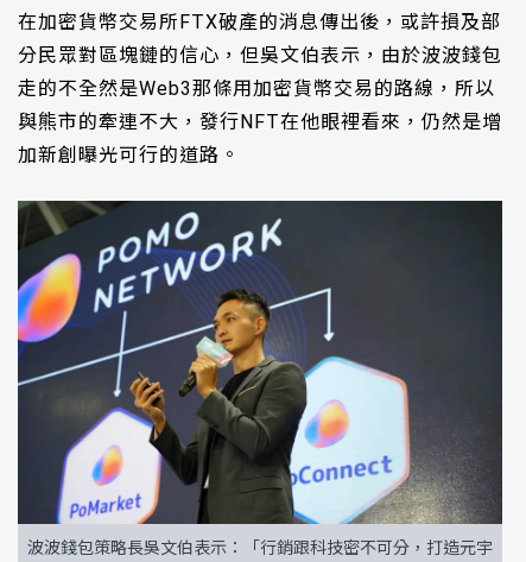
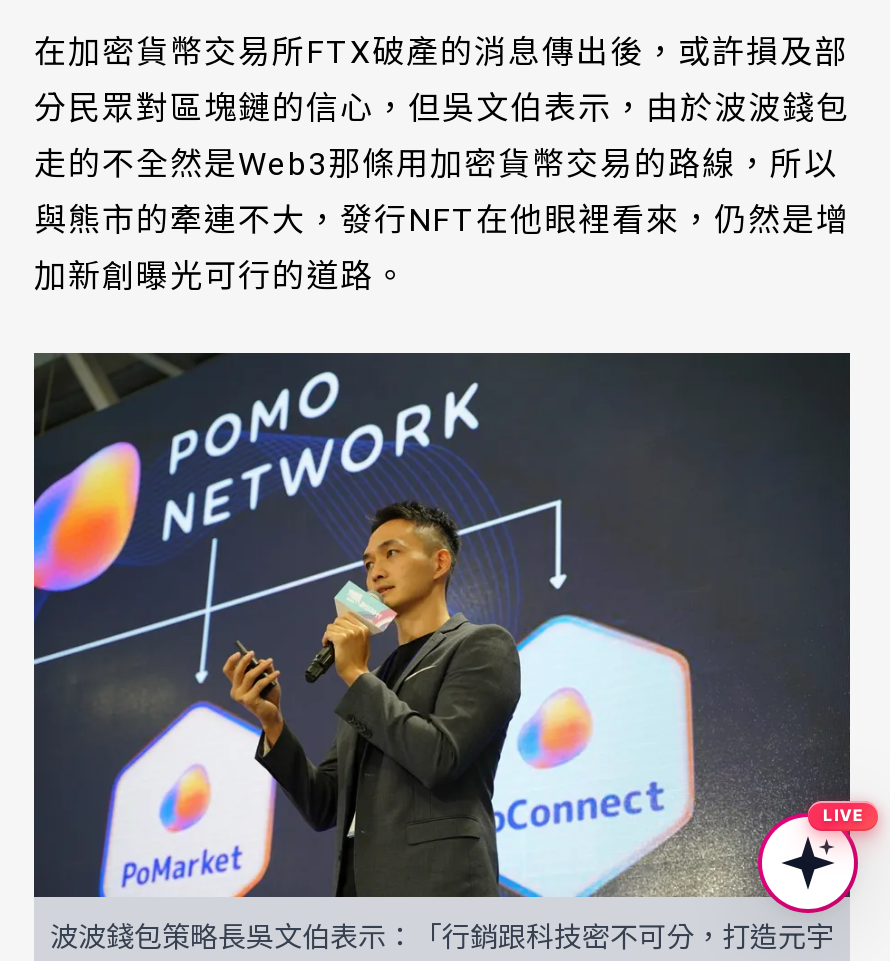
+ LIVE

- [image]
+ [image]
